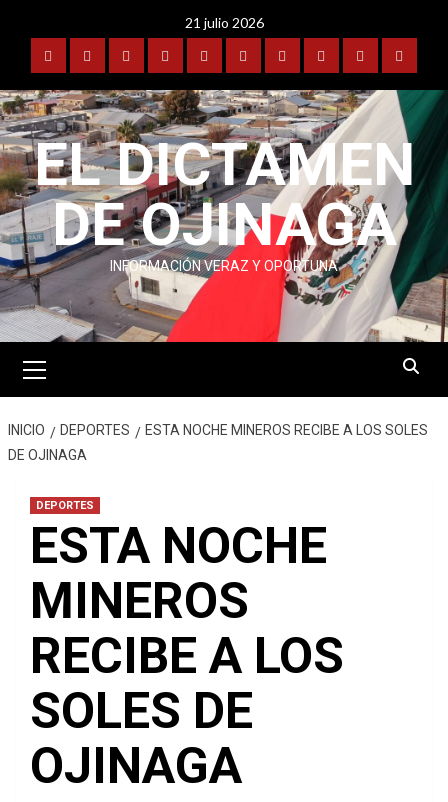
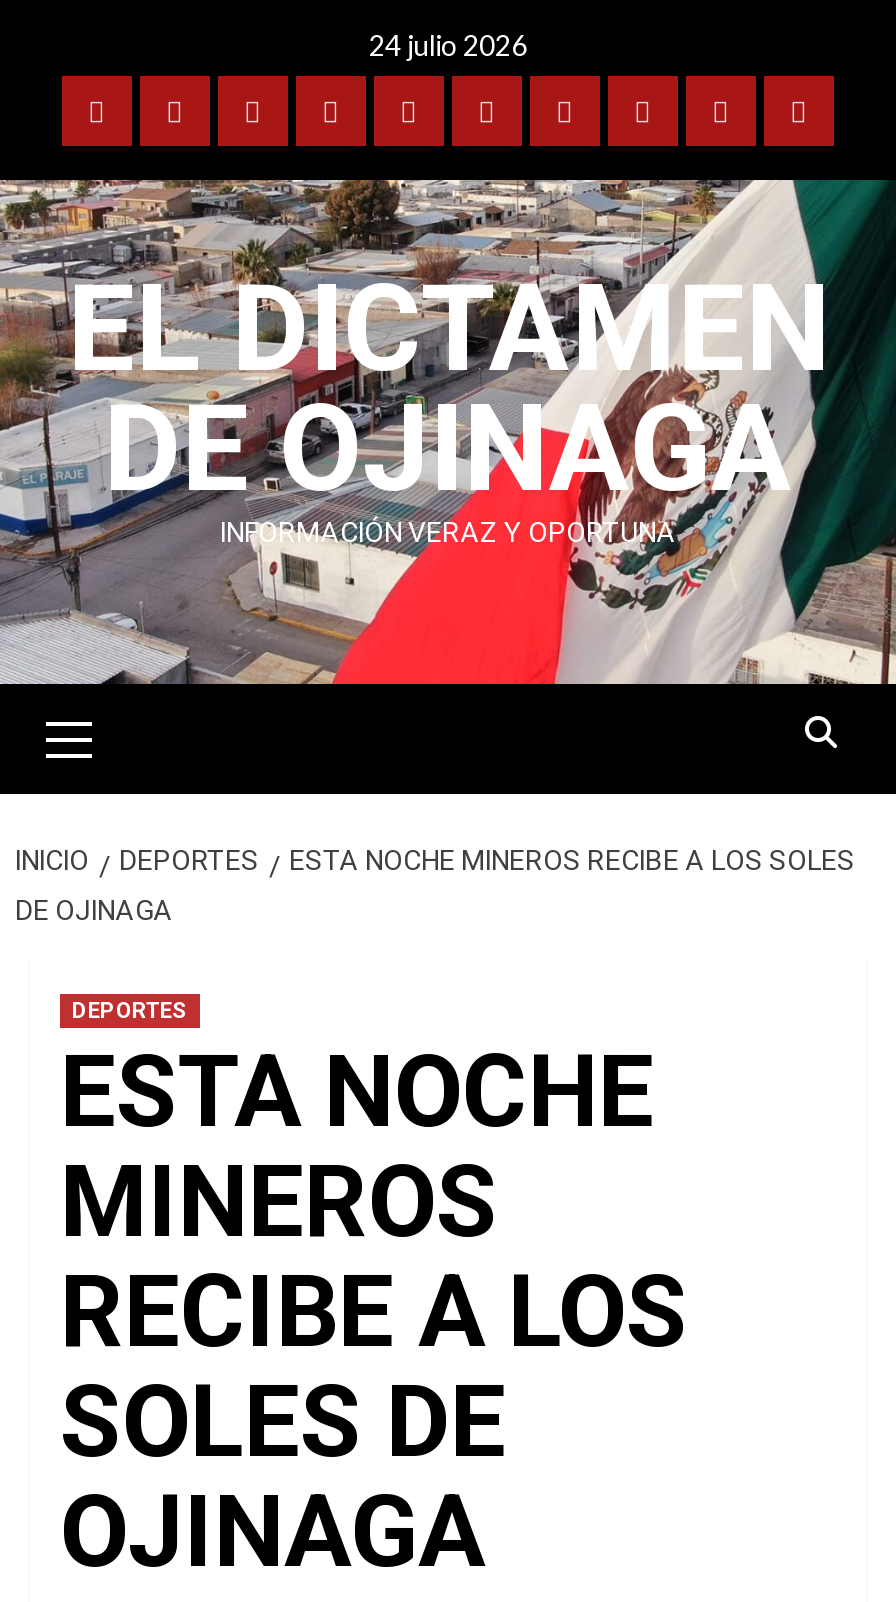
- 21 julio 2026
+ 24 julio 2026
